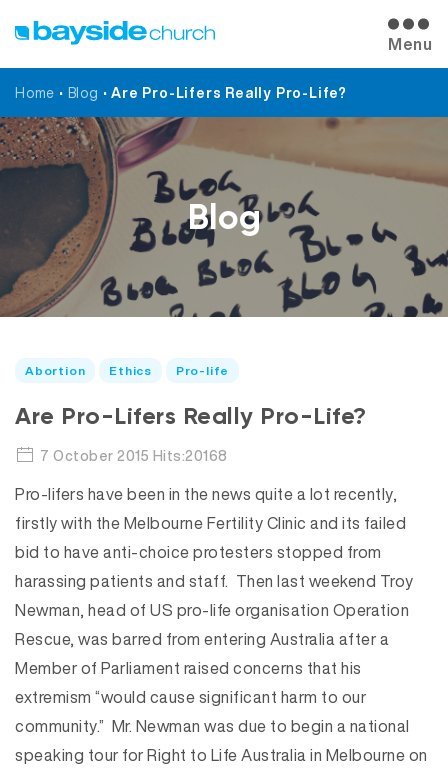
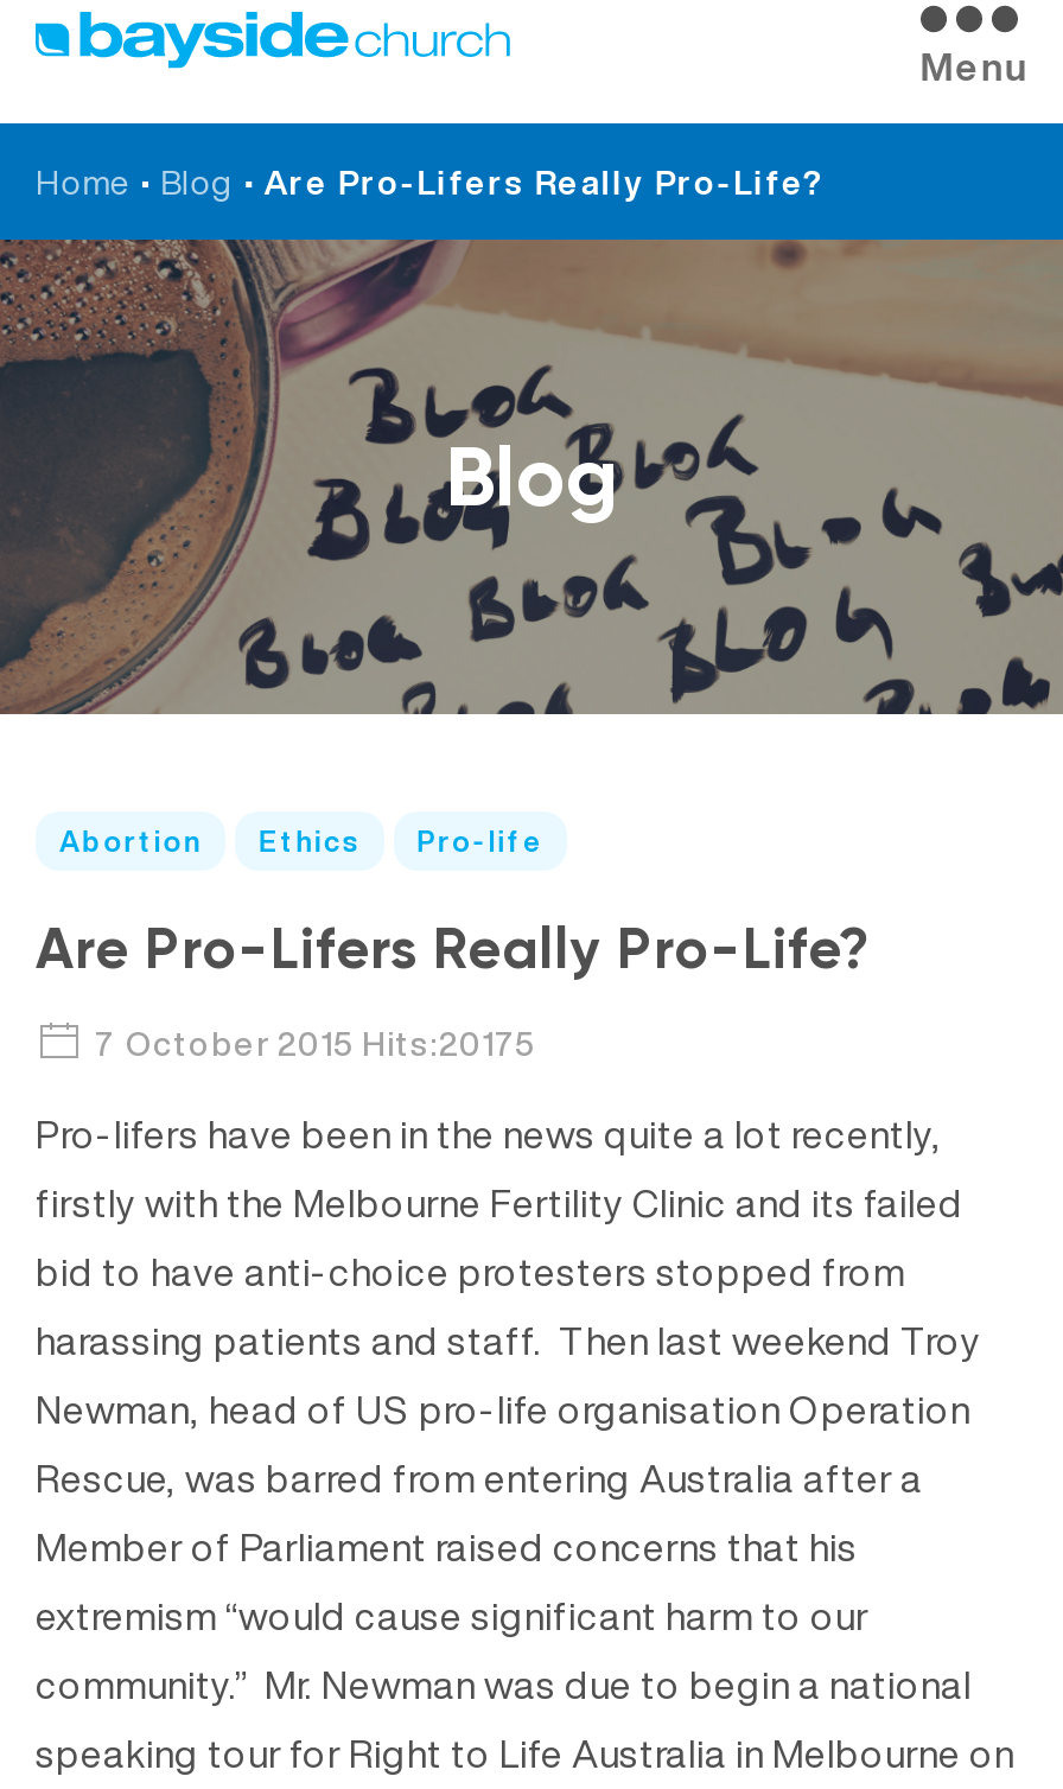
- 7 October 2015 Hits:20168
+ 7 October 2015 Hits:20175
